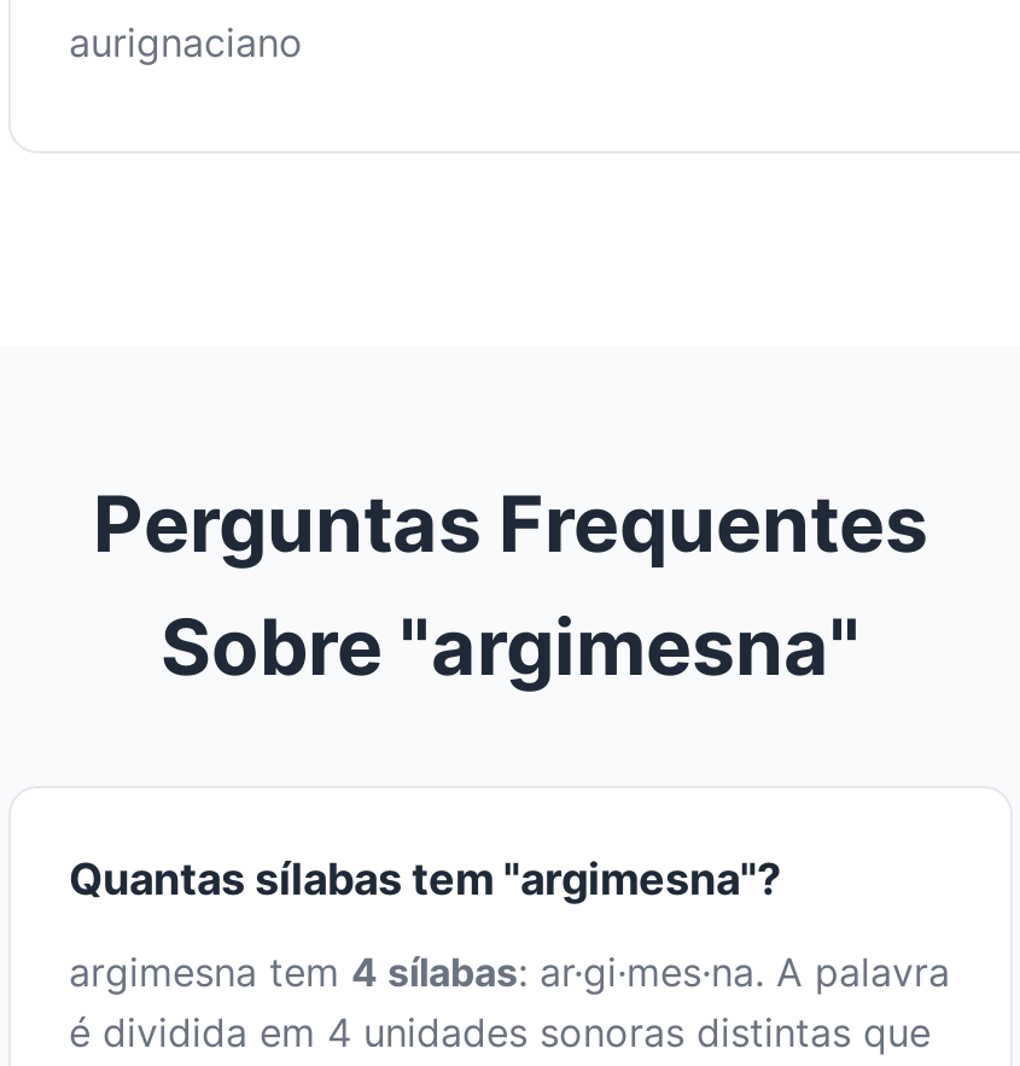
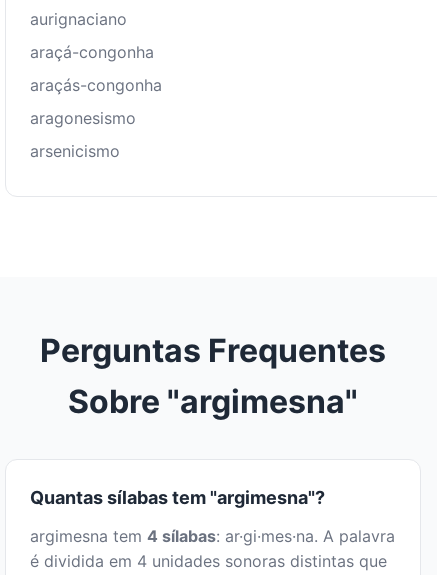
+ araçá-congonha
+ araçás-congonha
+ aragonesismo
+ arsenicismo
